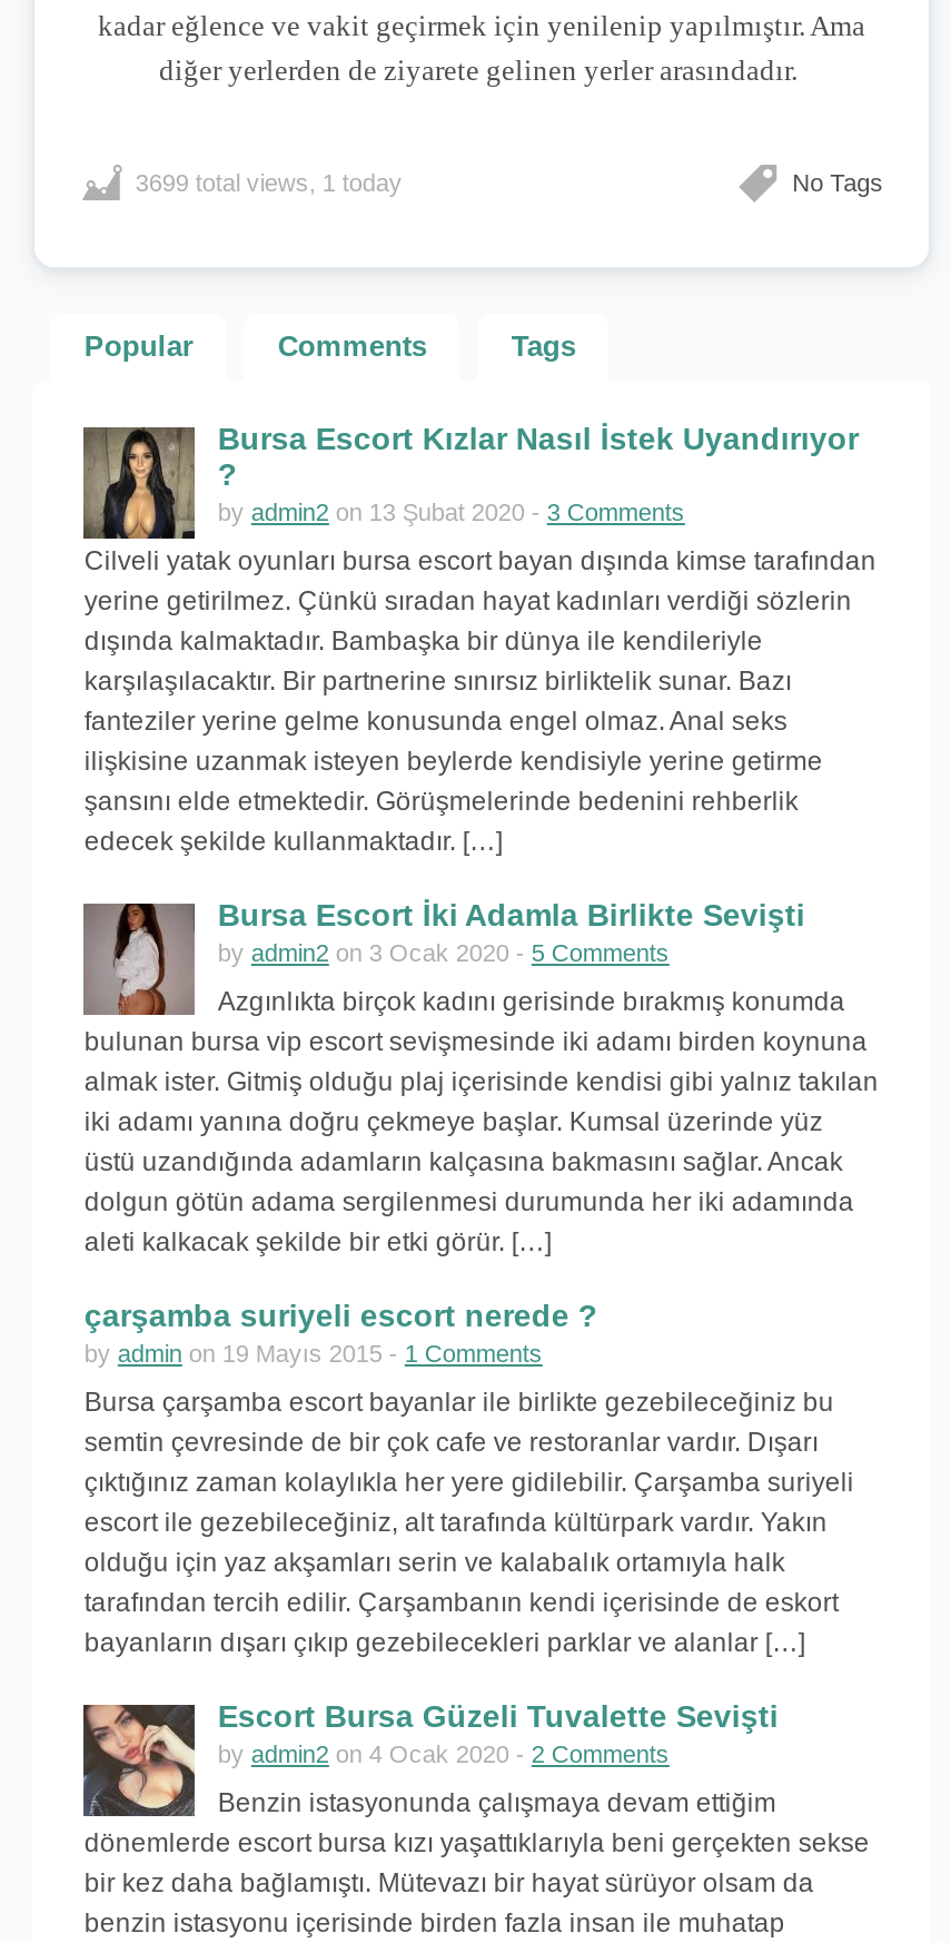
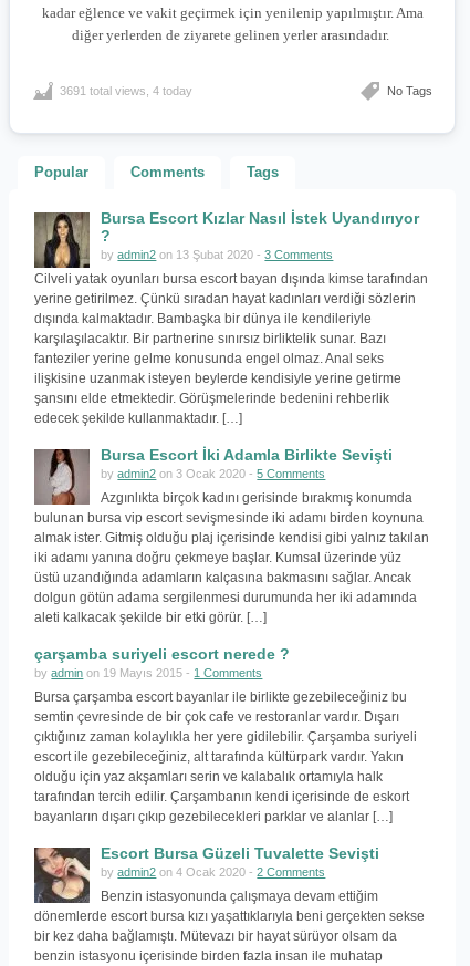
- 3699 total views, 1 today
+ 3691 total views, 4 today
